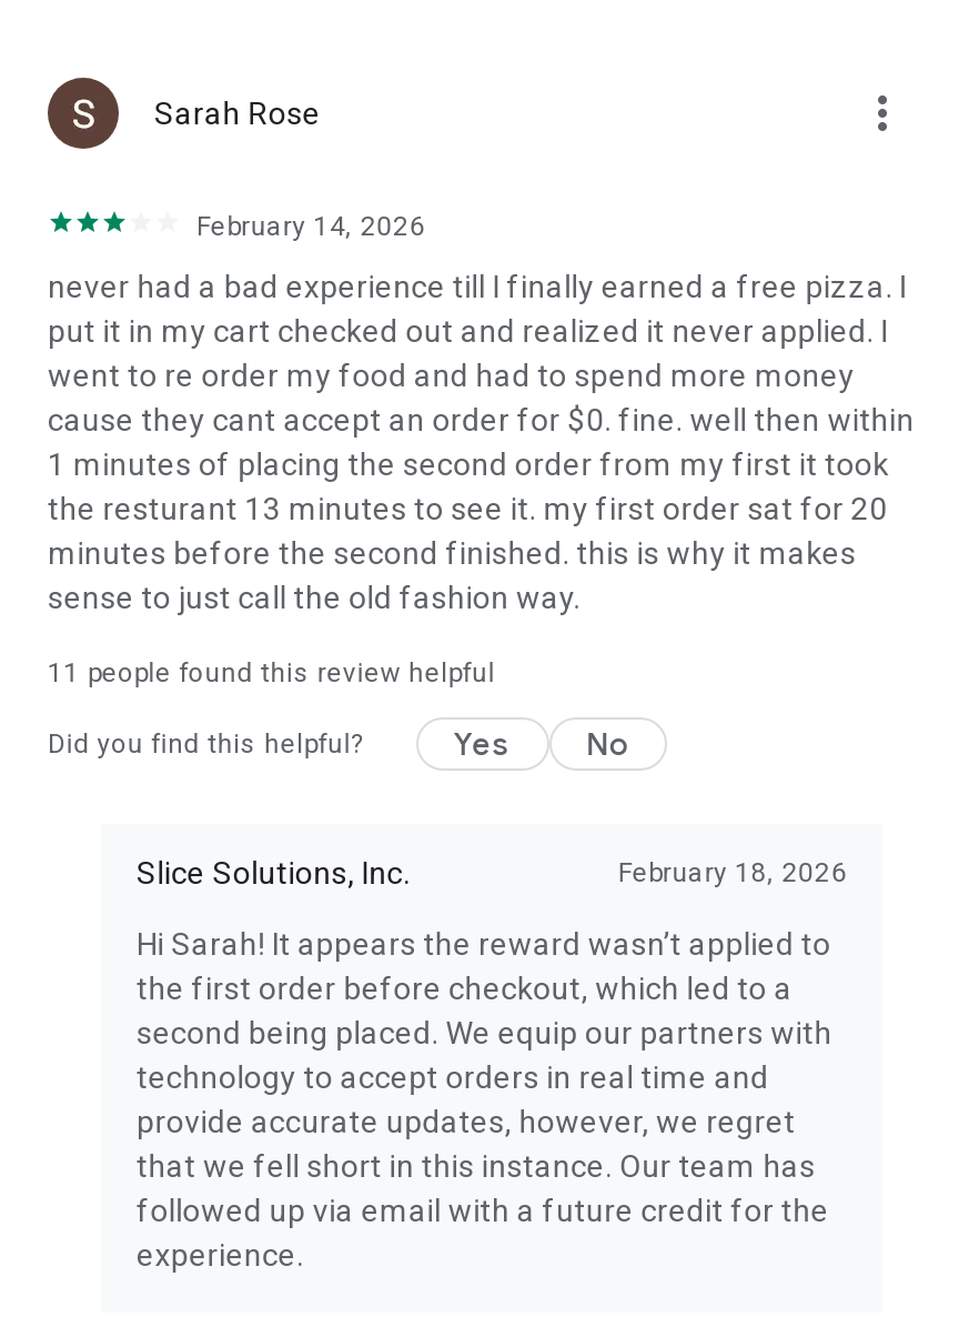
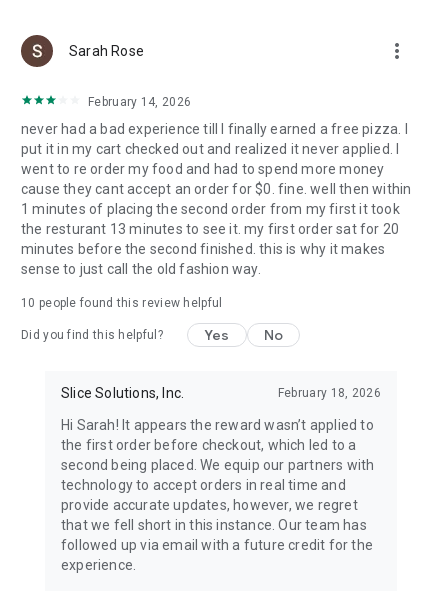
- 11 people found this review helpful
+ 10 people found this review helpful
